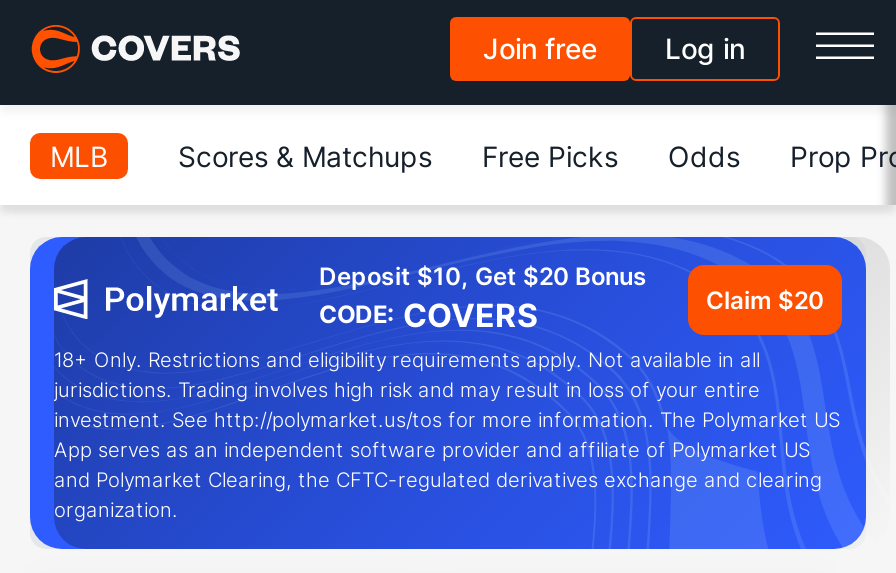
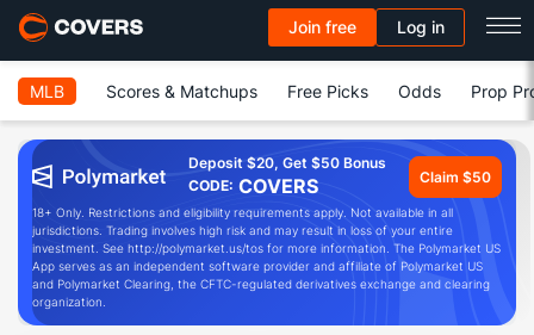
- Deposit $10, Get $20 Bonus
+ Deposit $20, Get $50 Bonus

- Claim $20
+ Claim $50
